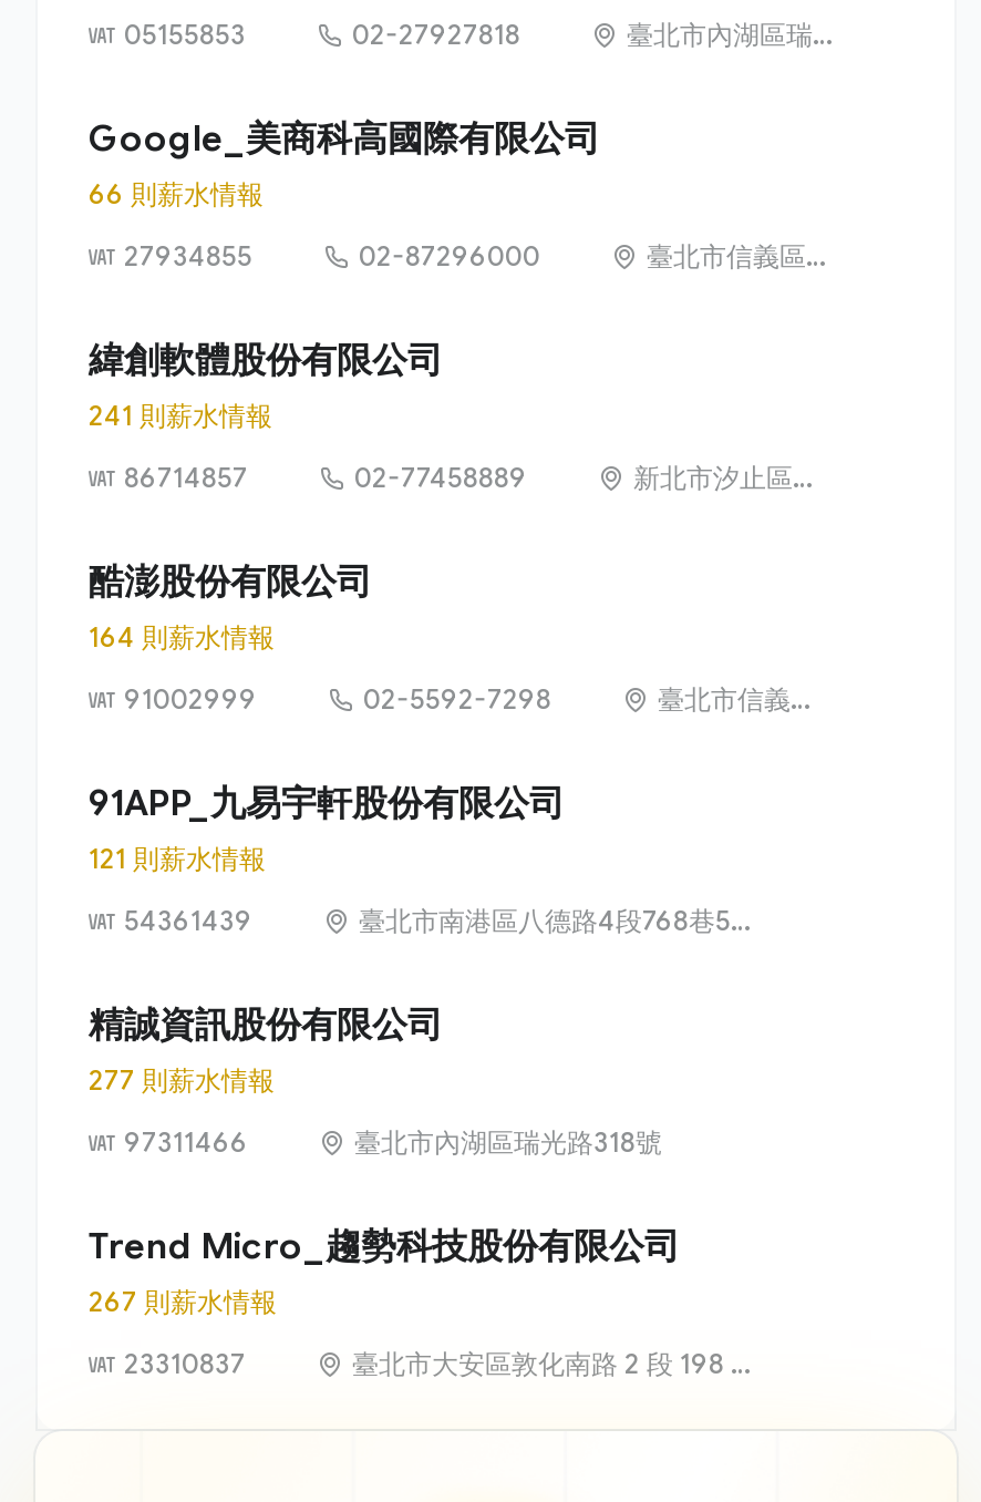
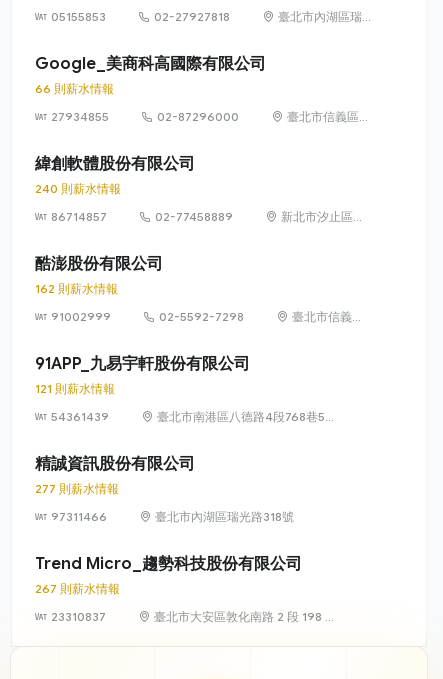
- 241 則薪水情報
+ 240 則薪水情報

- 164 則薪水情報
+ 162 則薪水情報
